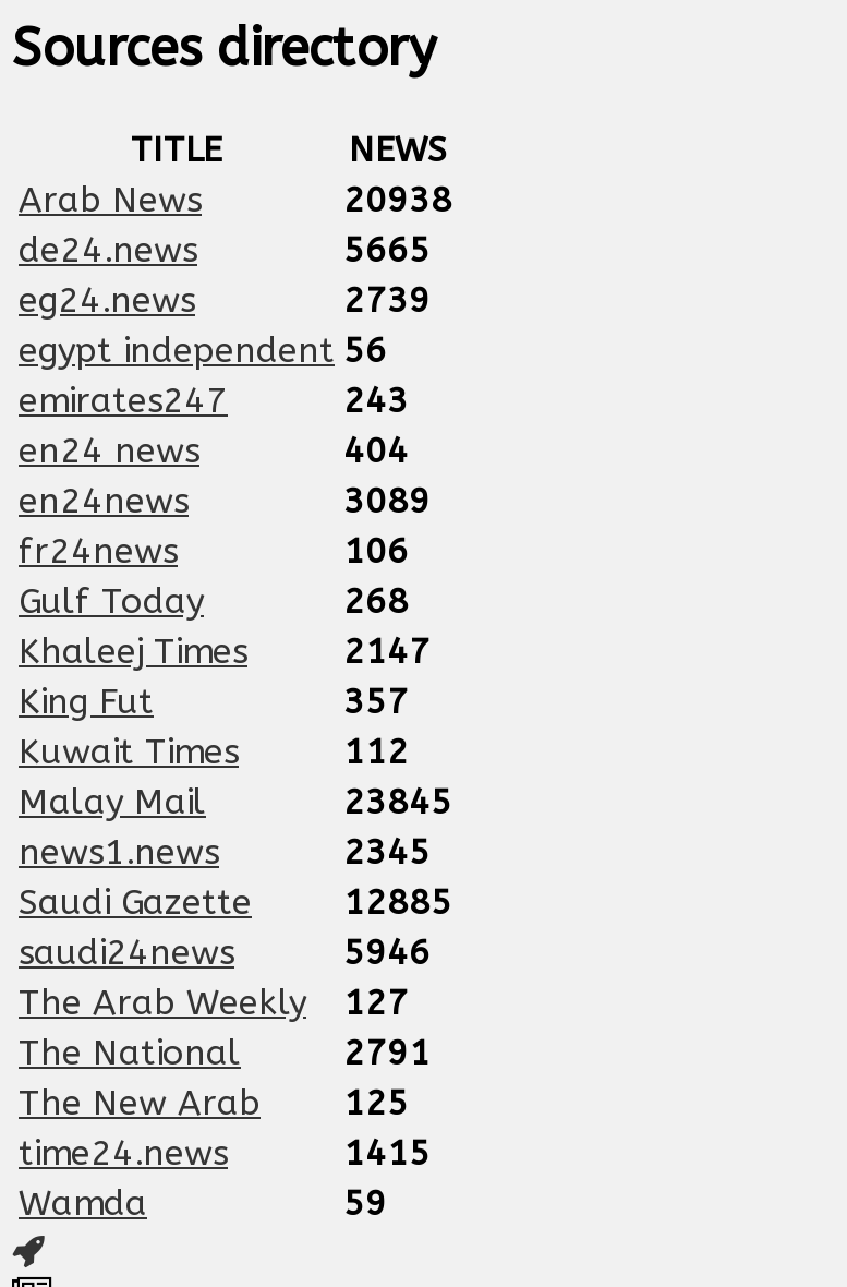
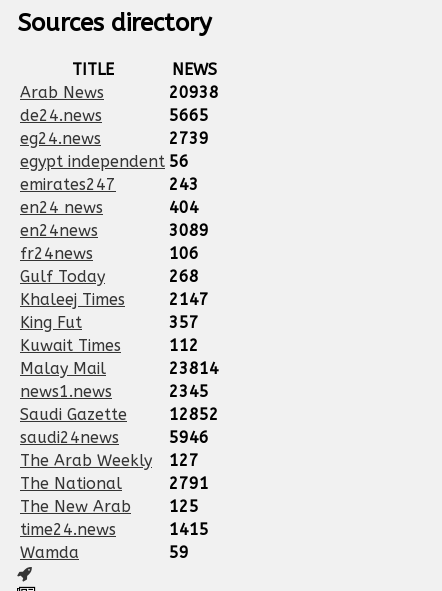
- 23845
+ 23814

- 12885
+ 12852
